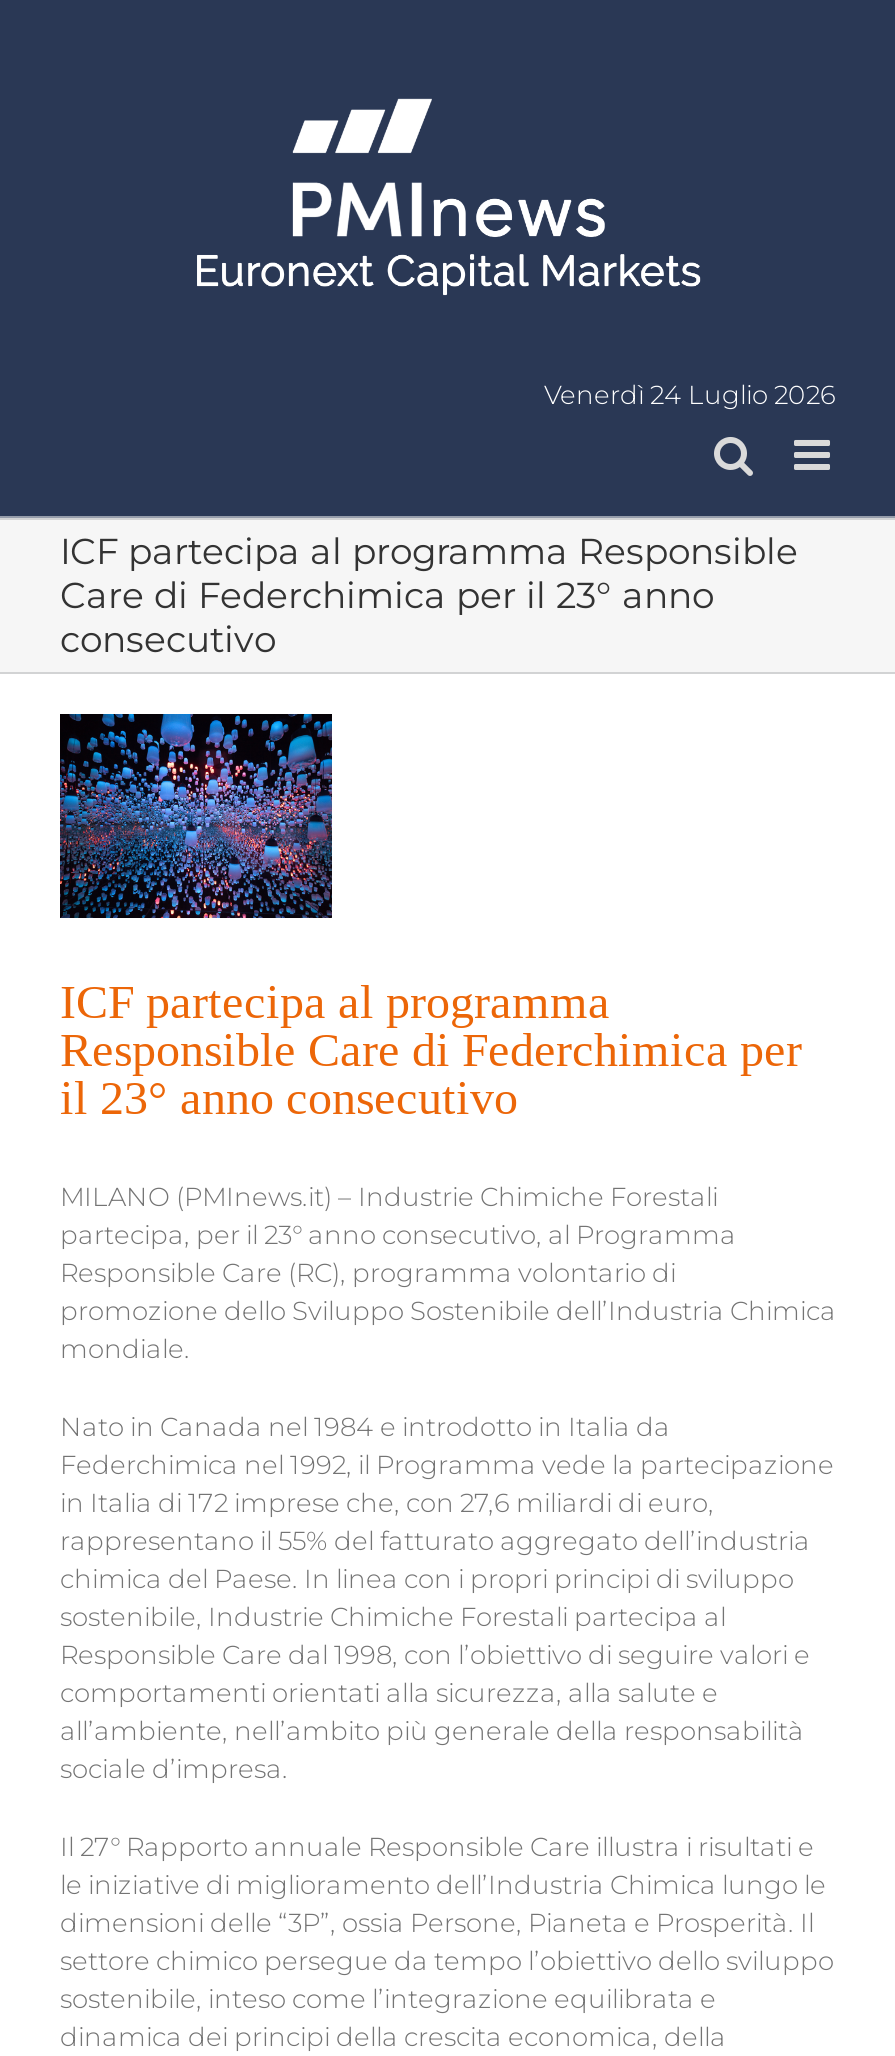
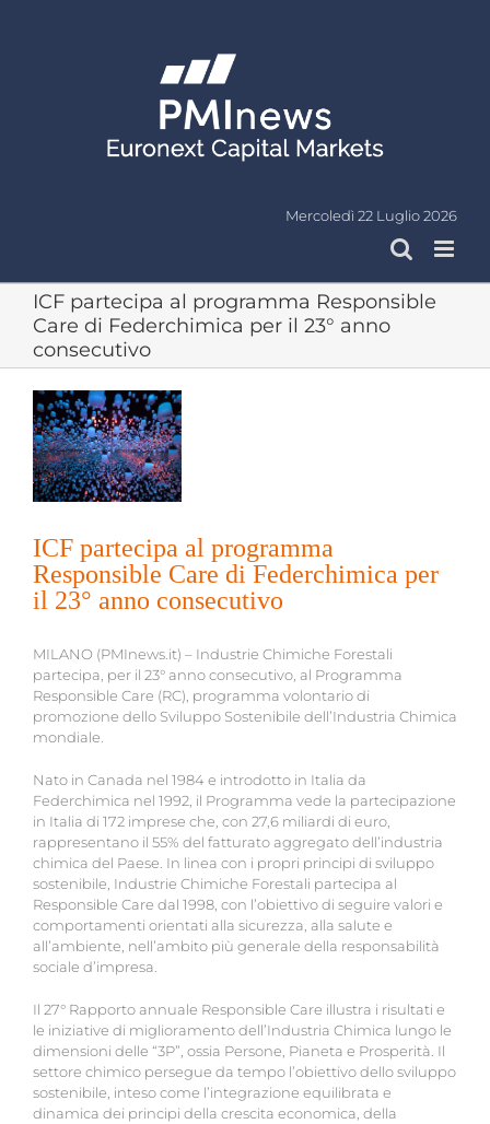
- Venerdì 24 Luglio 2026
+ Mercoledì 22 Luglio 2026
